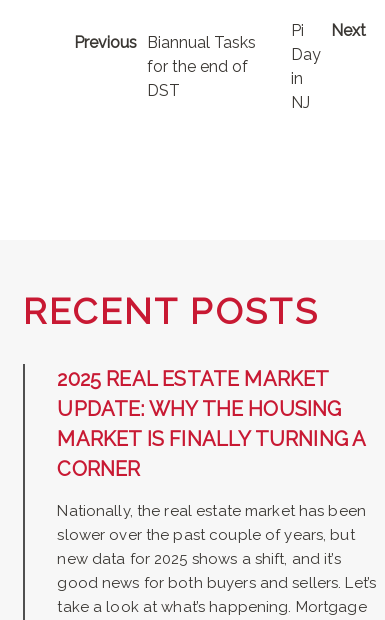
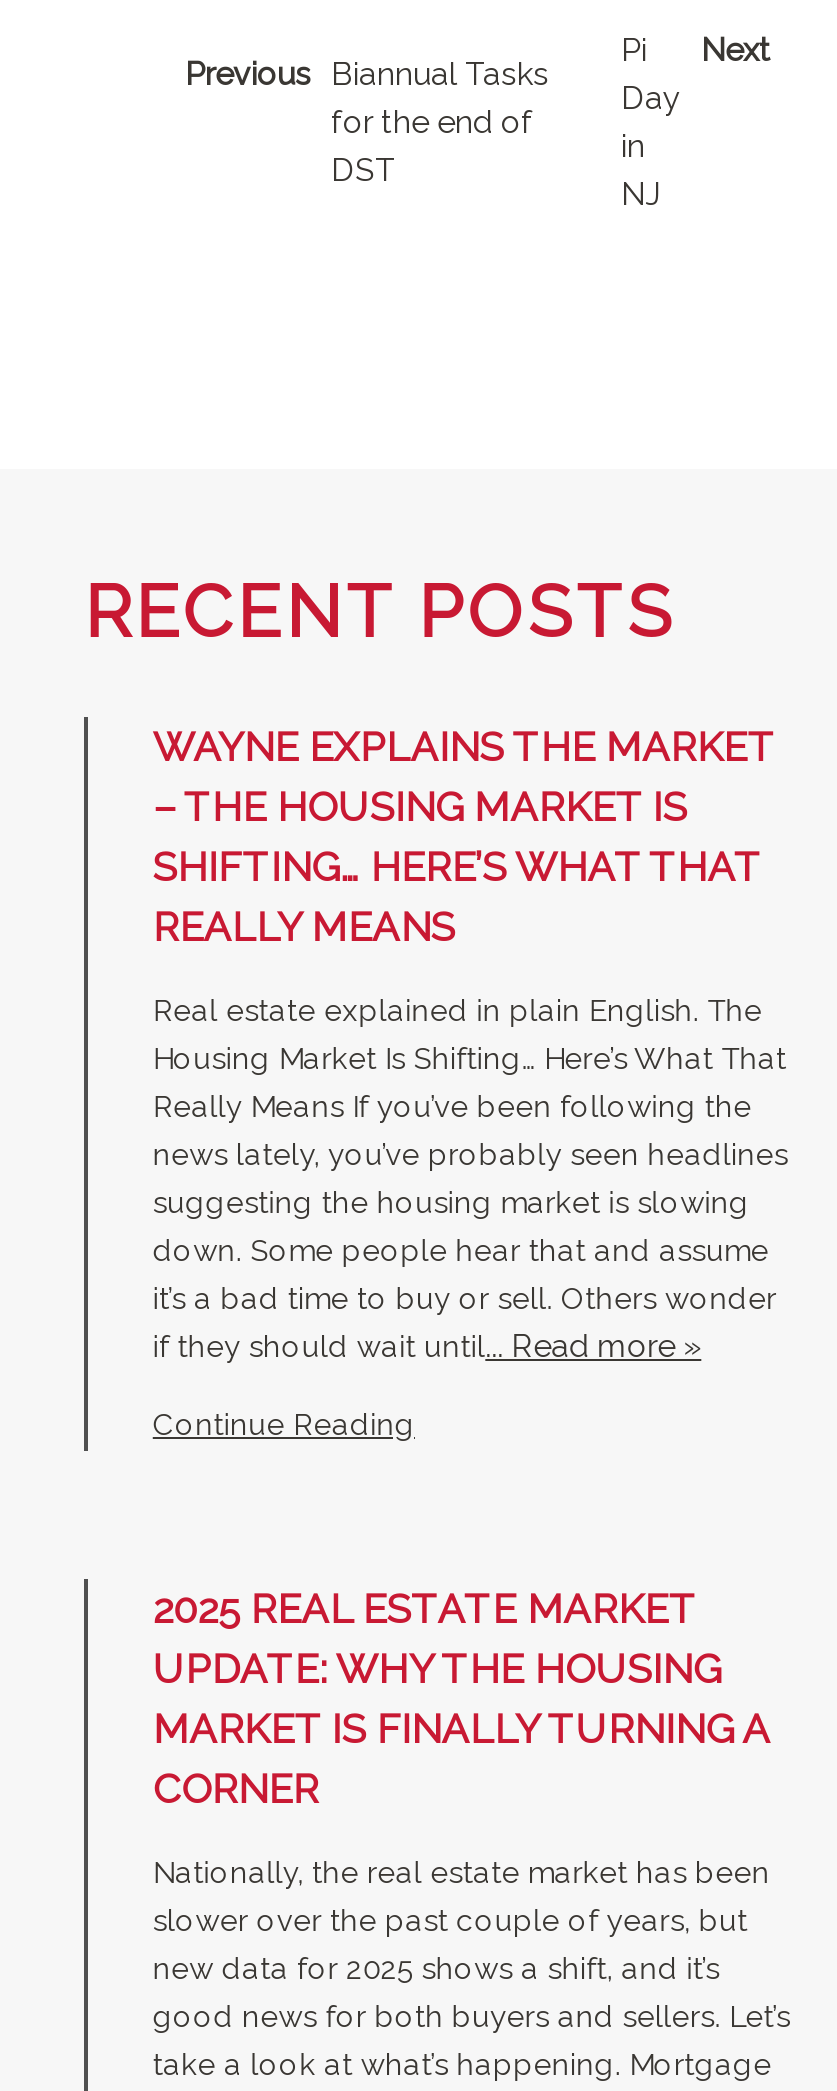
+ WAYNE EXPLAINS THE MARKET
+ – THE HOUSING MARKET IS
+ SHIFTING… HERE’S WHAT THAT
+ REALLY MEANS
+ Real estate explained in plain English. The
+ Housing Market Is Shifting… Here’s What That
+ Really Means If you’ve been following the
+ news lately, you’ve probably seen headlines
+ suggesting the housing market is slowing
+ down. Some people hear that and assume
+ it’s a bad time to buy or sell. Others wonder
+ if they should wait until... Read more »
+ Continue Reading
